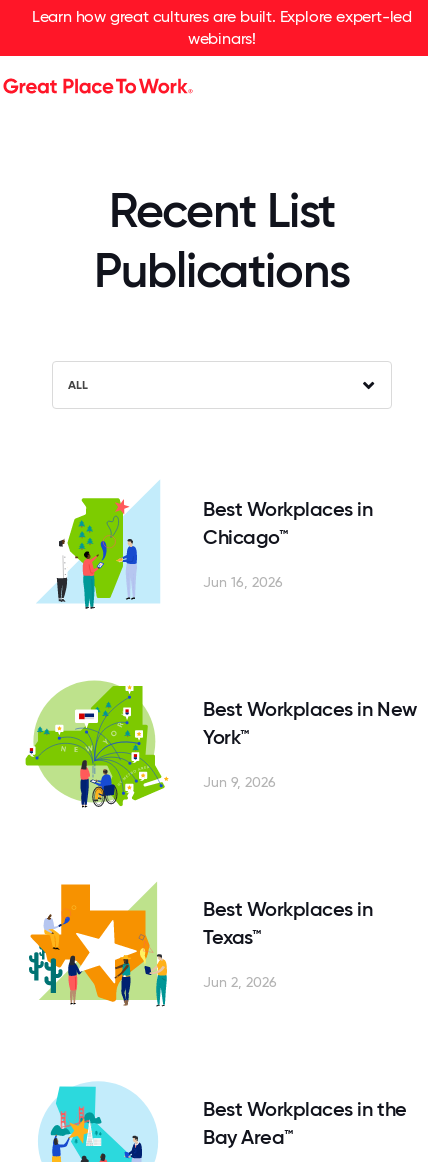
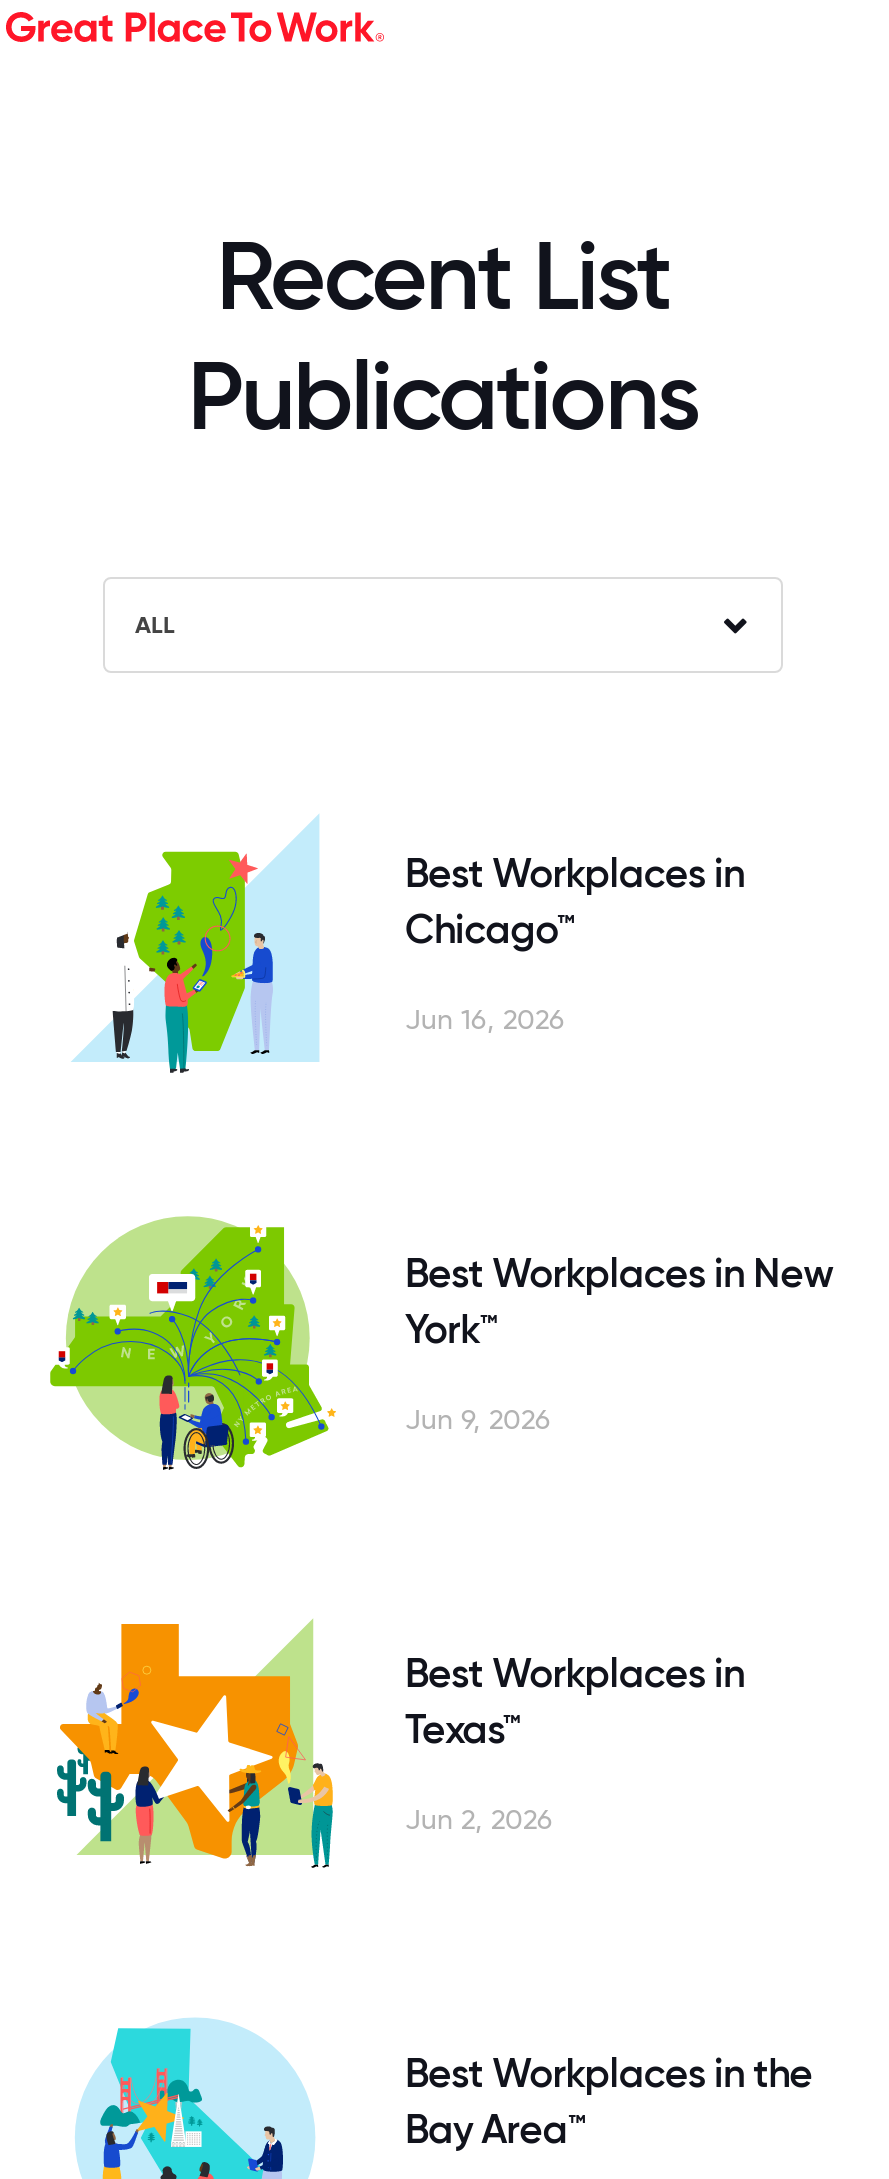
- Learn how great cultures are built. Explore expert-led
- webinars!
